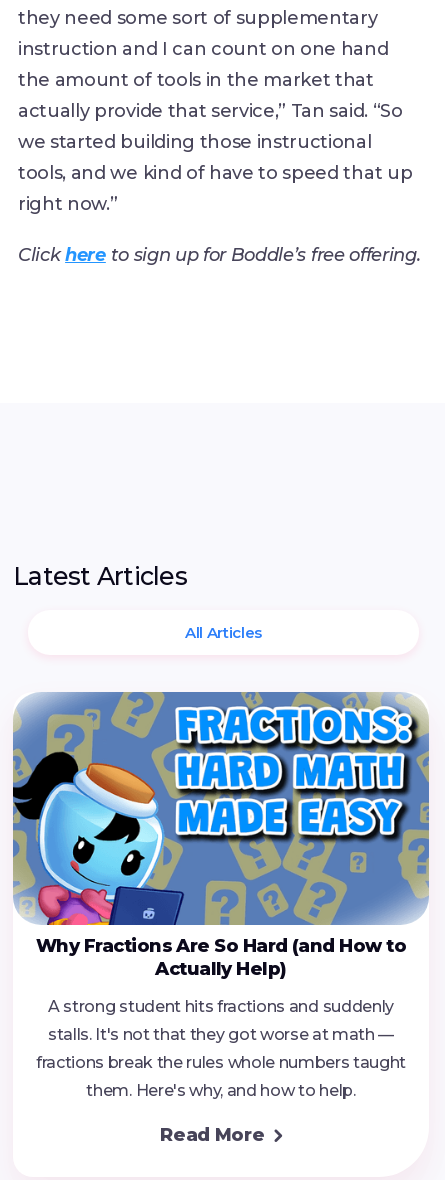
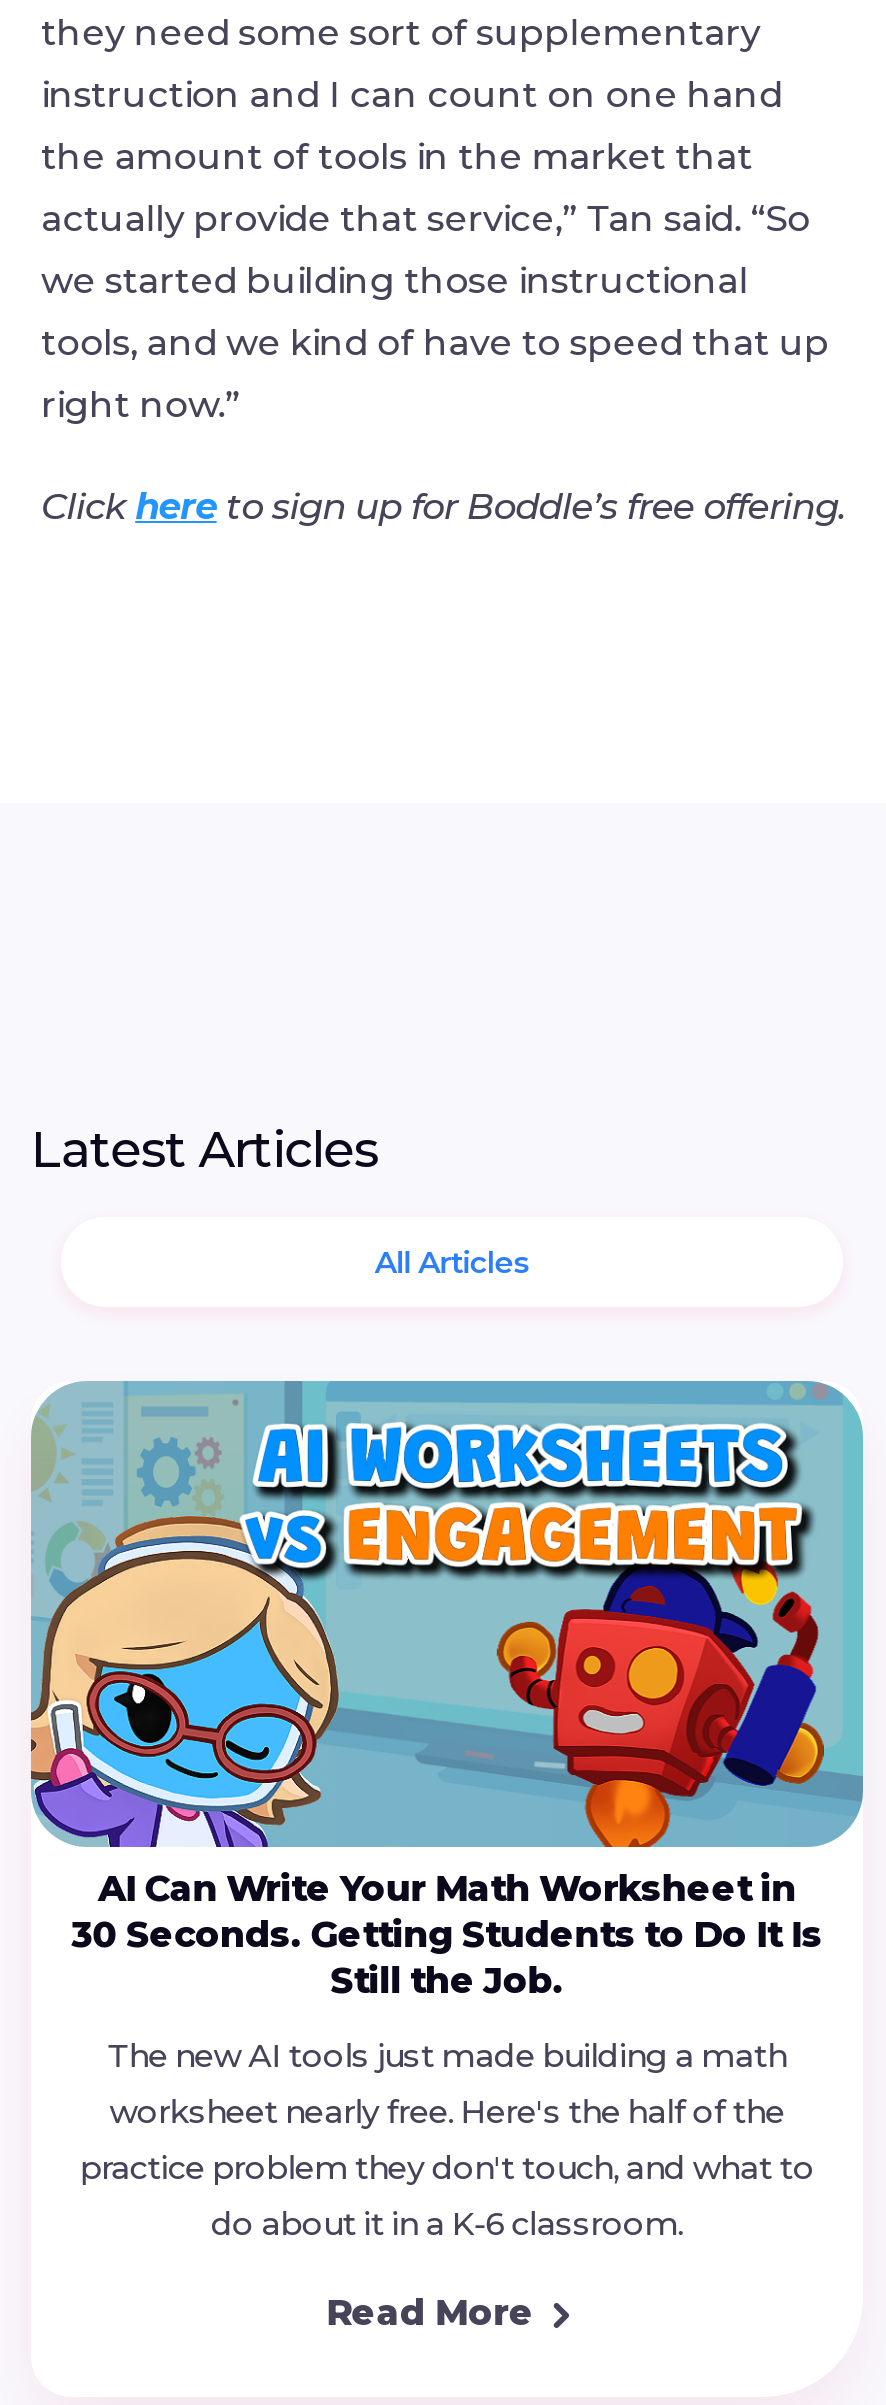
- [image]
- Why Fractions Are So Hard (and How to
- Actually Help)
+ [image]
+ AI Can Write Your Math Worksheet in
+ 30 Seconds. Getting Students to Do It Is
+ Still the Job.

- A strong student hits fractions and suddenly
+ The new AI tools just made building a math

- stalls. It's not that they got worse at math —
+ worksheet nearly free. Here's the half of the

- fractions break the rules whole numbers taught
+ practice problem they don't touch, and what to

- them. Here's why, and how to help.
+ do about it in a K-6 classroom.
